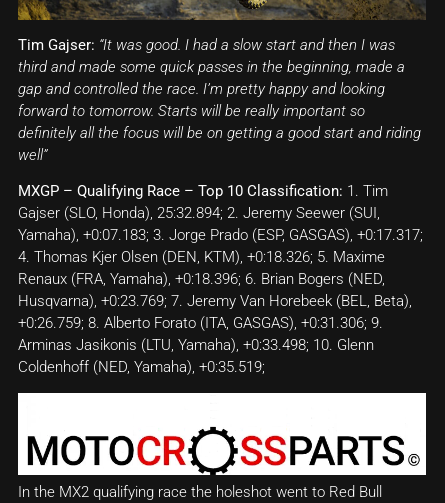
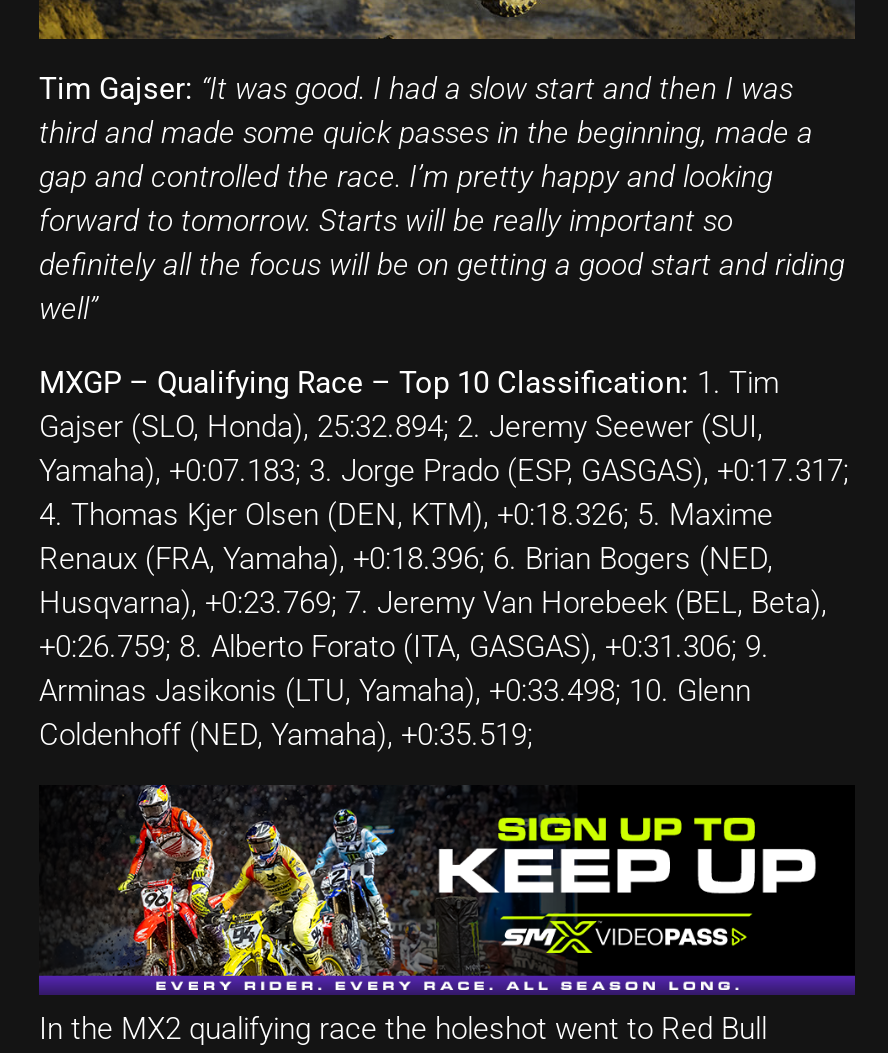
- [image]
+ [image]
